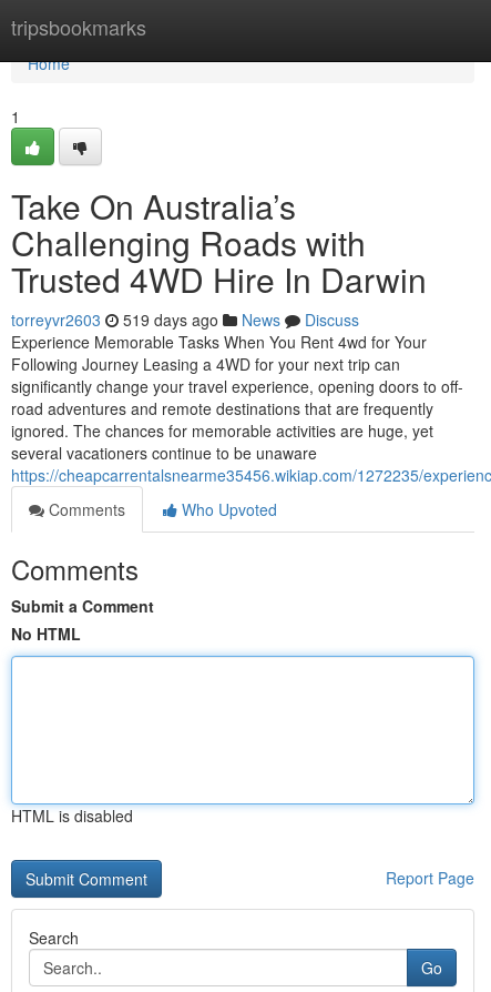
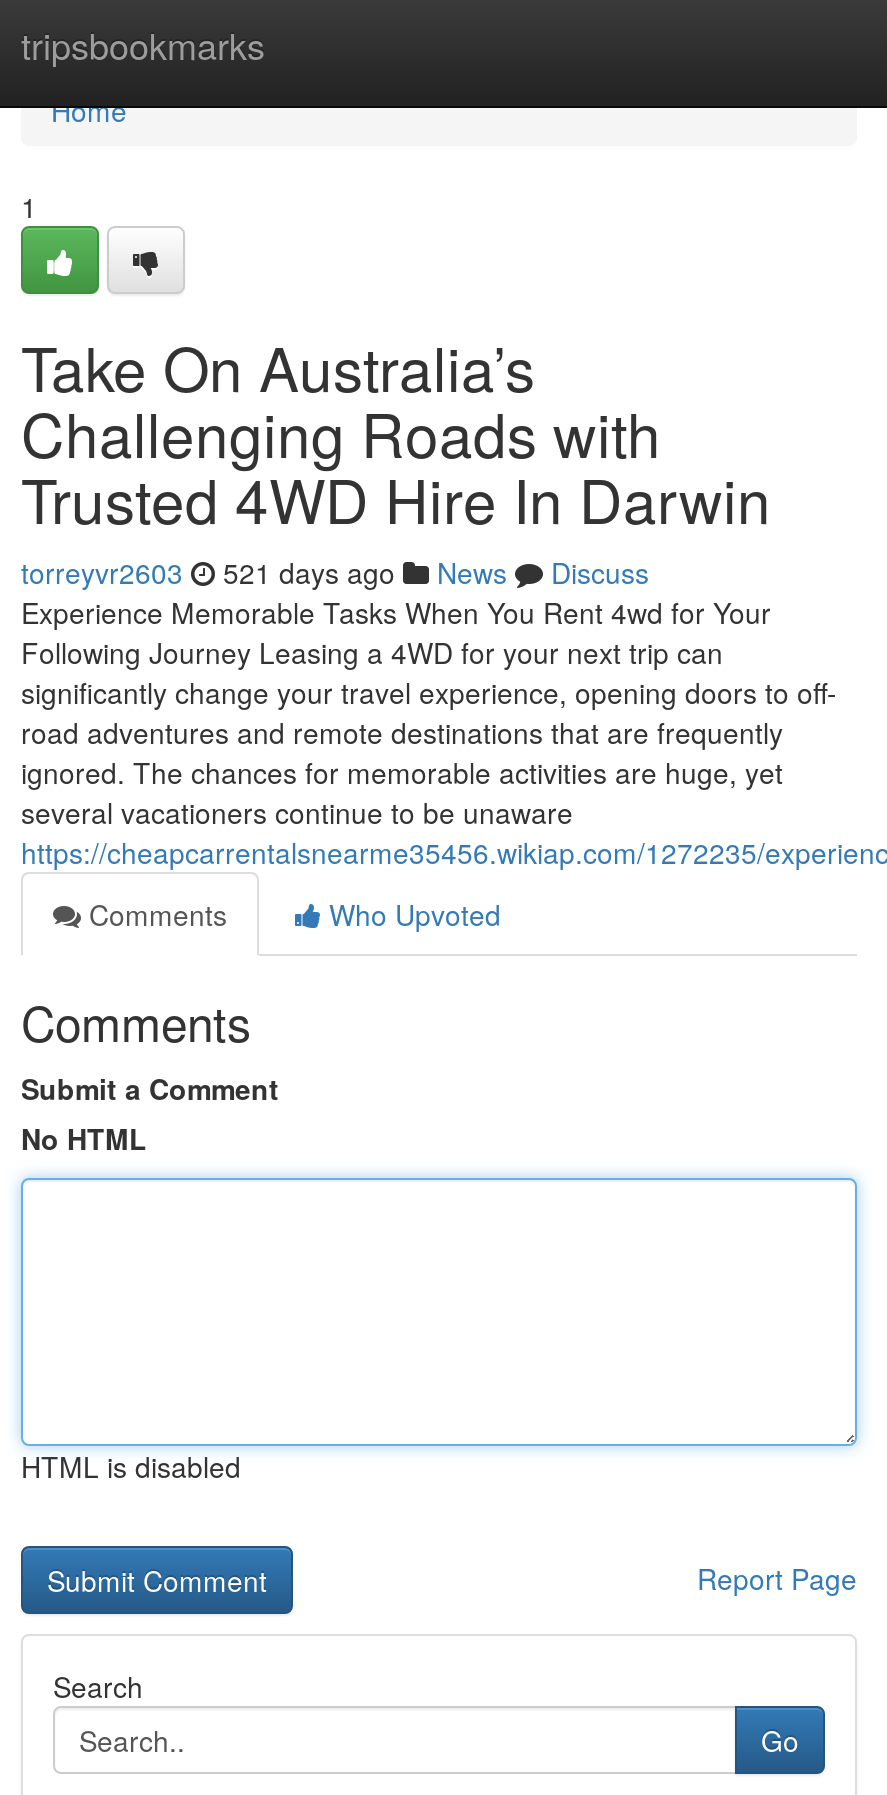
- torreyvr2603 519 days ago News Discuss
+ torreyvr2603 521 days ago News Discuss
